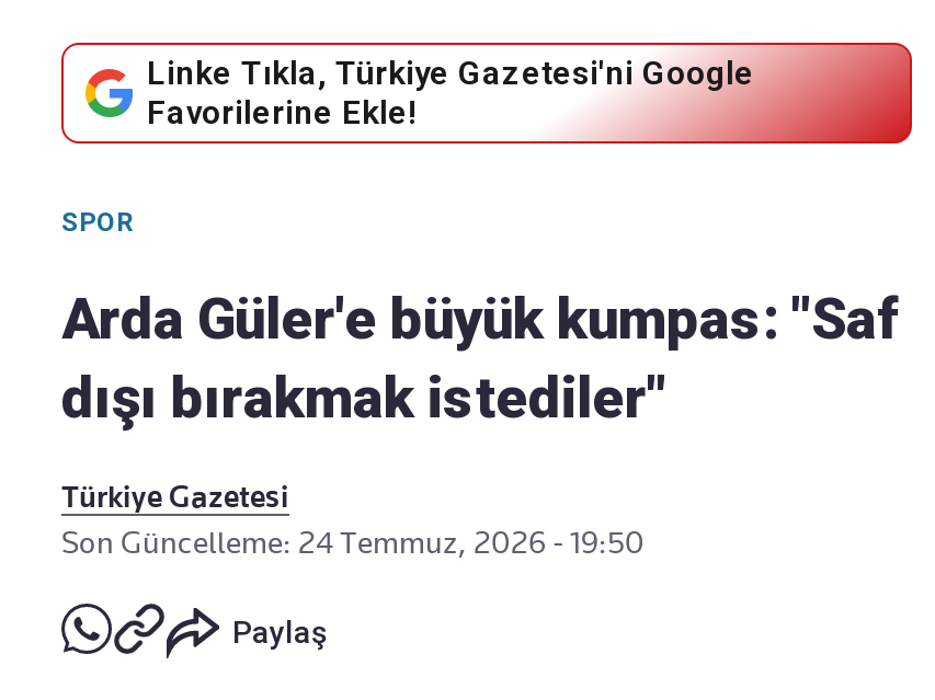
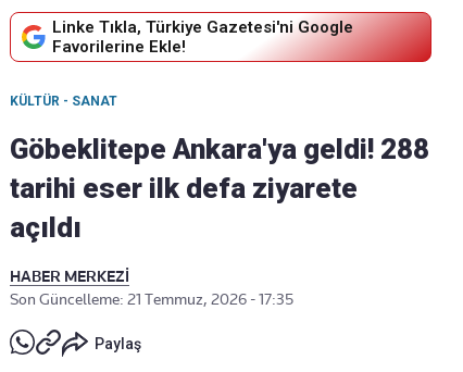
- SPOR
+ KÜLTÜR - SANAT

- Arda Güler'e büyük kumpas: "Saf
- dışı bırakmak istediler"
+ Göbeklitepe Ankara'ya geldi! 288
+ tarihi eser ilk defa ziyarete
+ açıldı

- Türkiye Gazetesi
- Son Güncelleme: 24 Temmuz, 2026 - 19:50
+ HABER MERKEZİ
+ Son Güncelleme: 21 Temmuz, 2026 - 17:35
